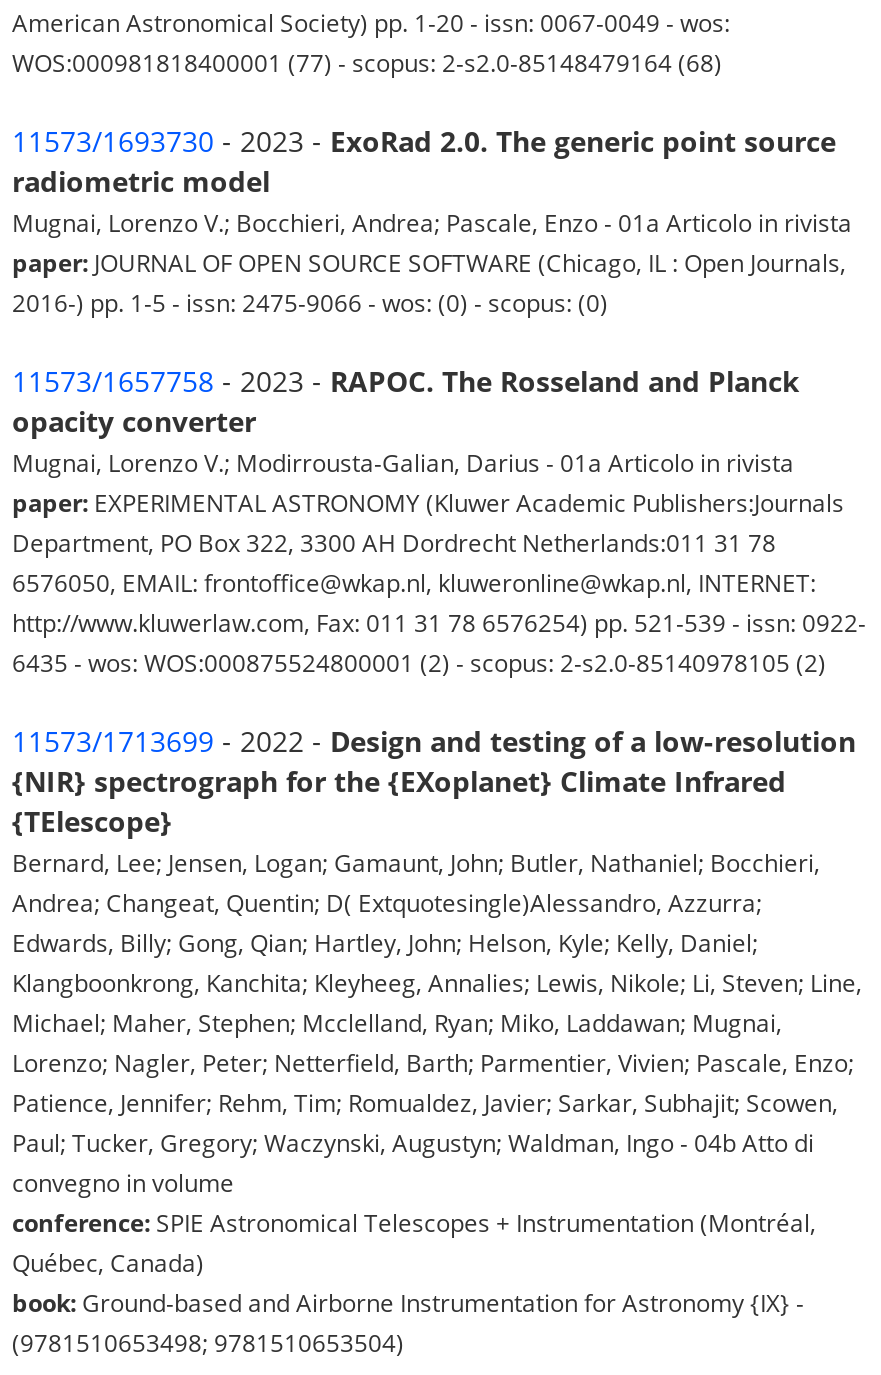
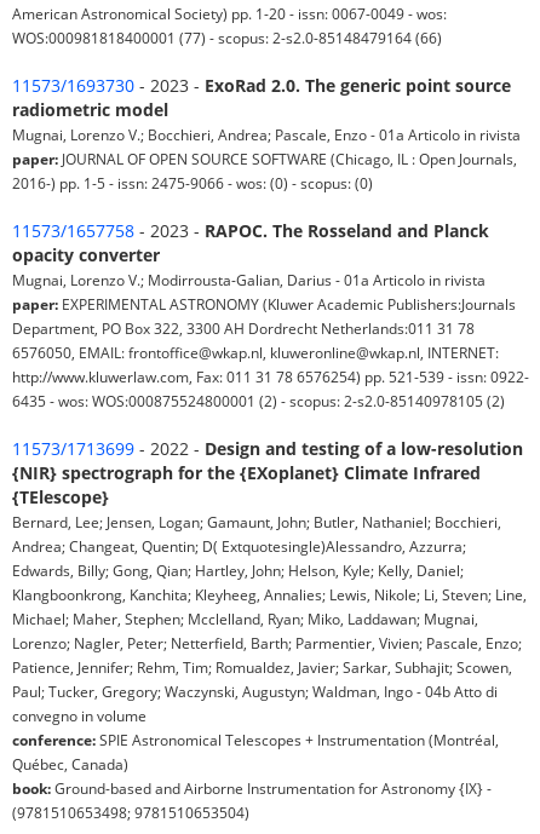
- WOS:000981818400001 (77) - scopus: 2-s2.0-85148479164 (68)
+ WOS:000981818400001 (77) - scopus: 2-s2.0-85148479164 (66)
